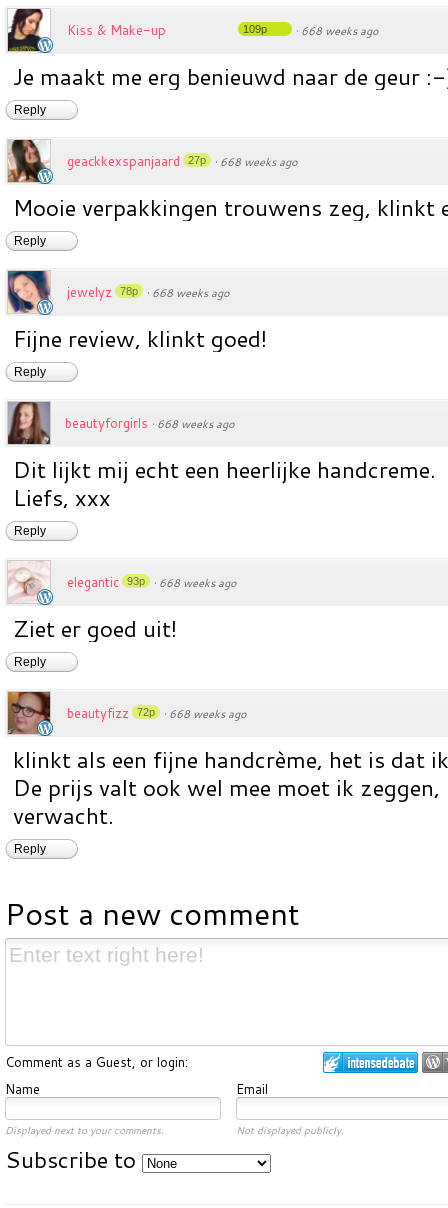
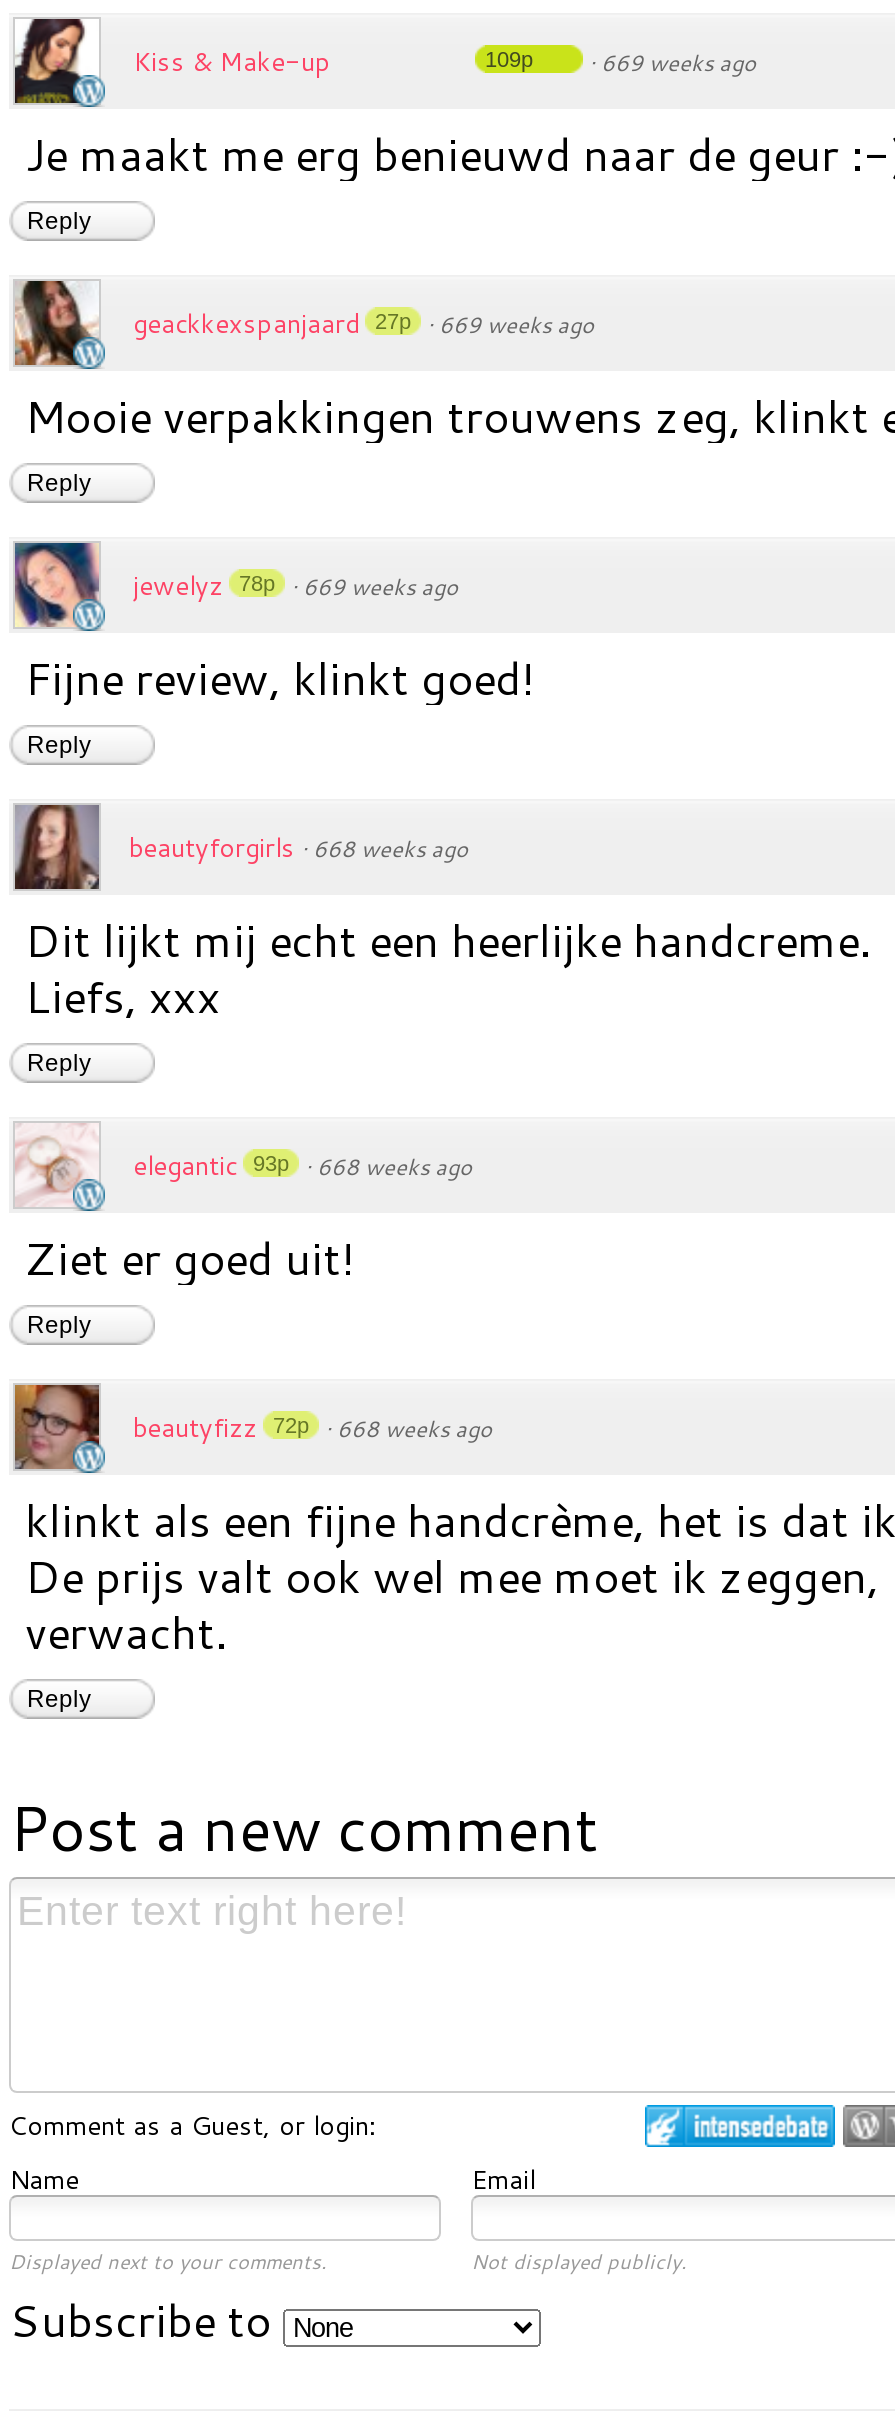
- · 668 weeks ago
+ · 669 weeks ago

- geackkexspanjaard 27p · 668 weeks ago
+ geackkexspanjaard 27p · 669 weeks ago

- jewelyz 78p · 668 weeks ago
+ jewelyz 78p · 669 weeks ago
